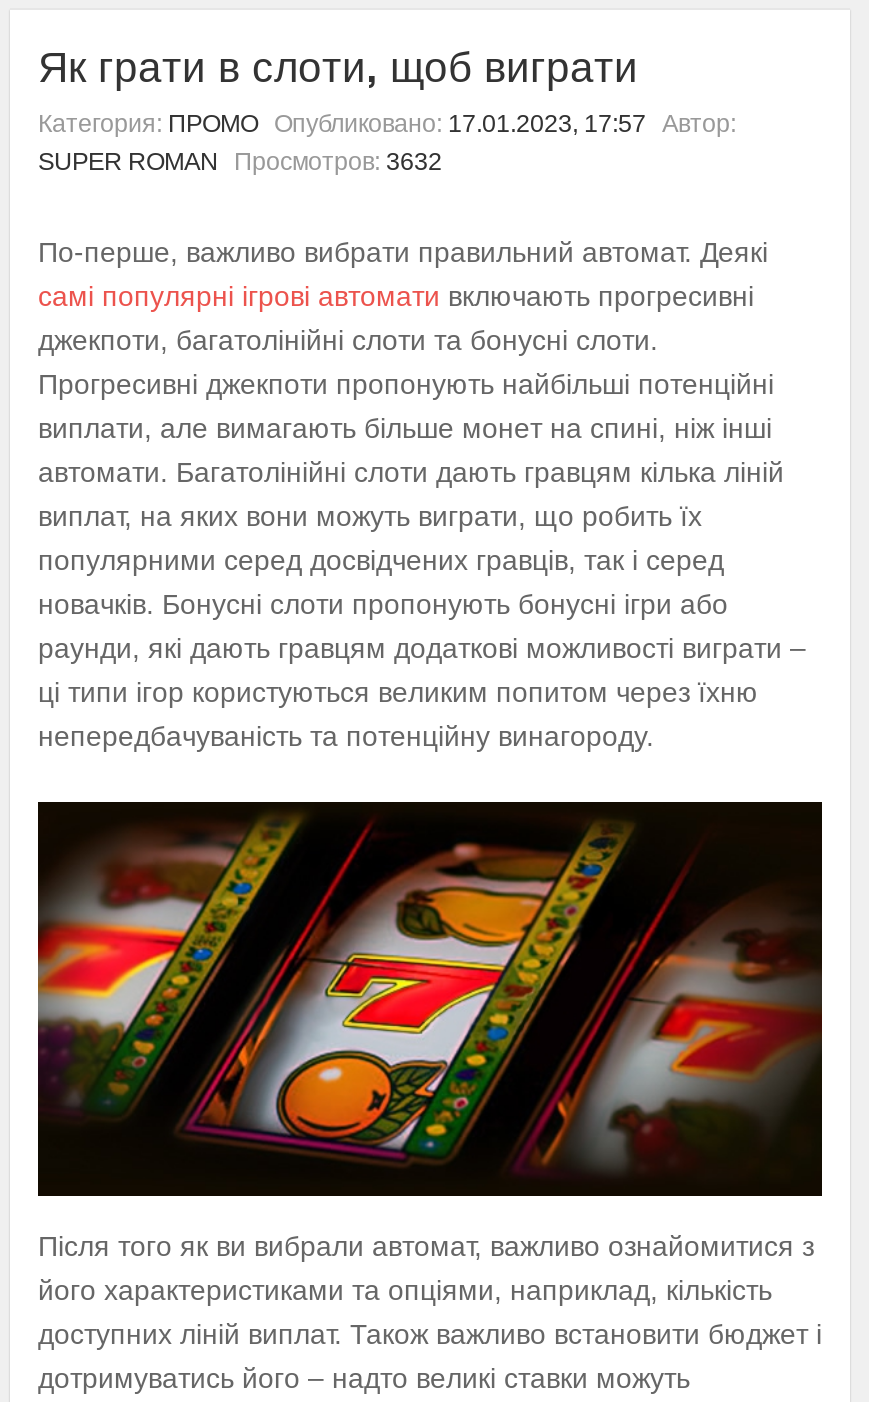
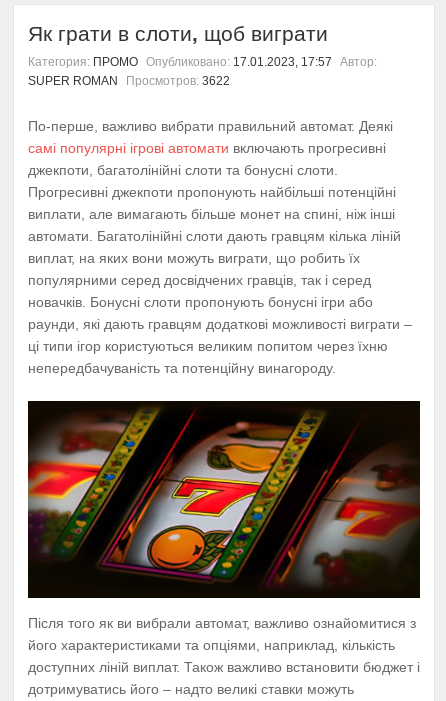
- SUPER ROMAN Просмотров: 3632
+ SUPER ROMAN Просмотров: 3622
